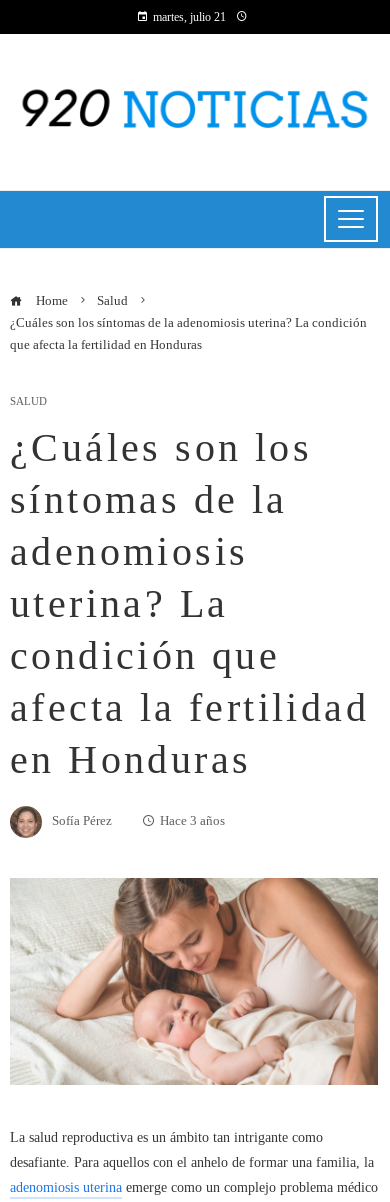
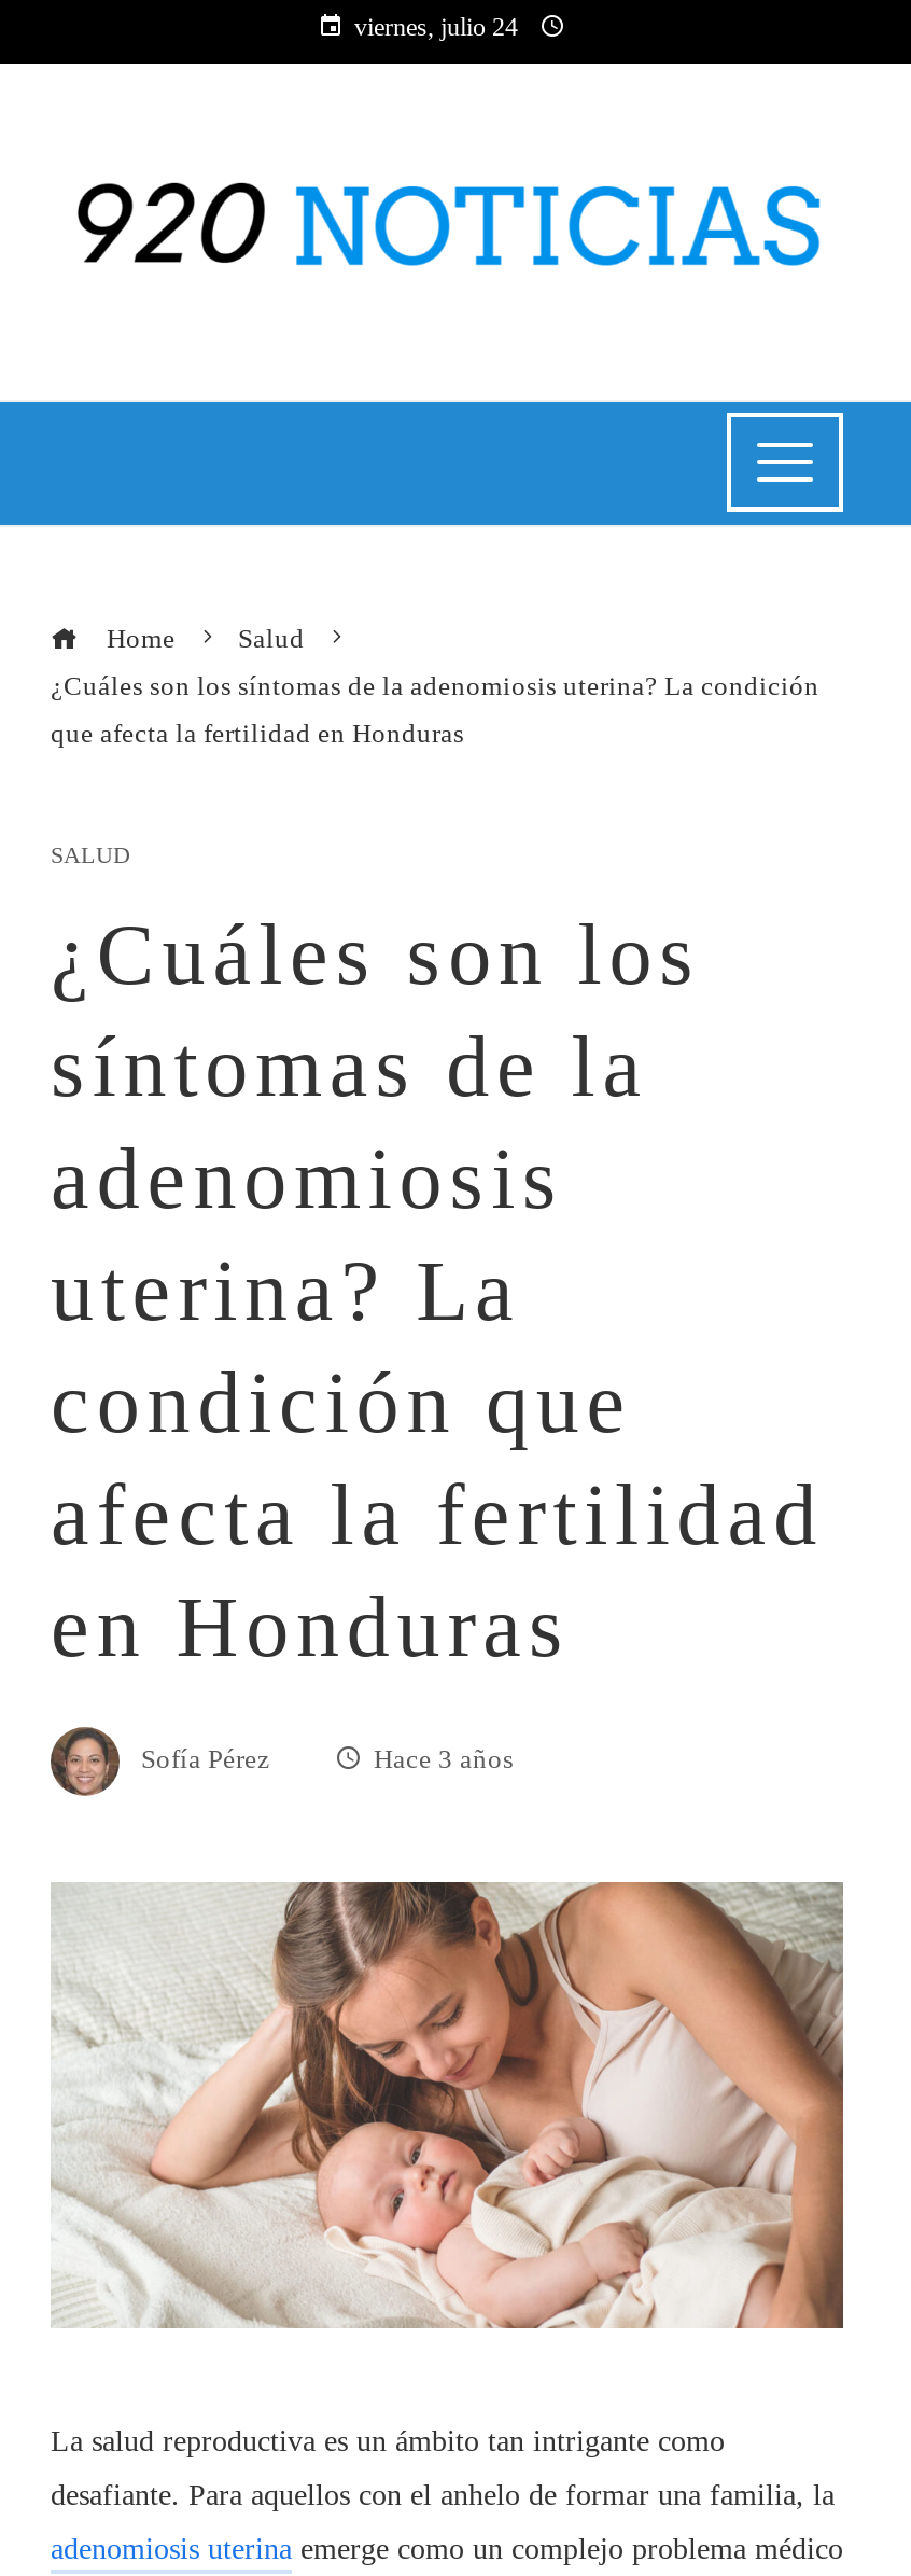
- martes, julio 21
+ viernes, julio 24
